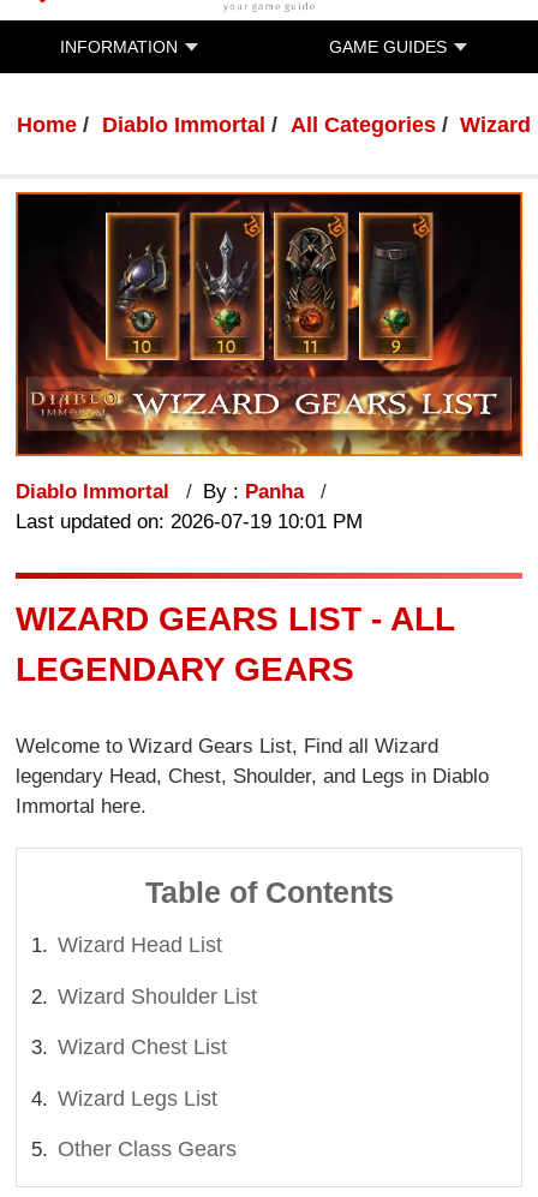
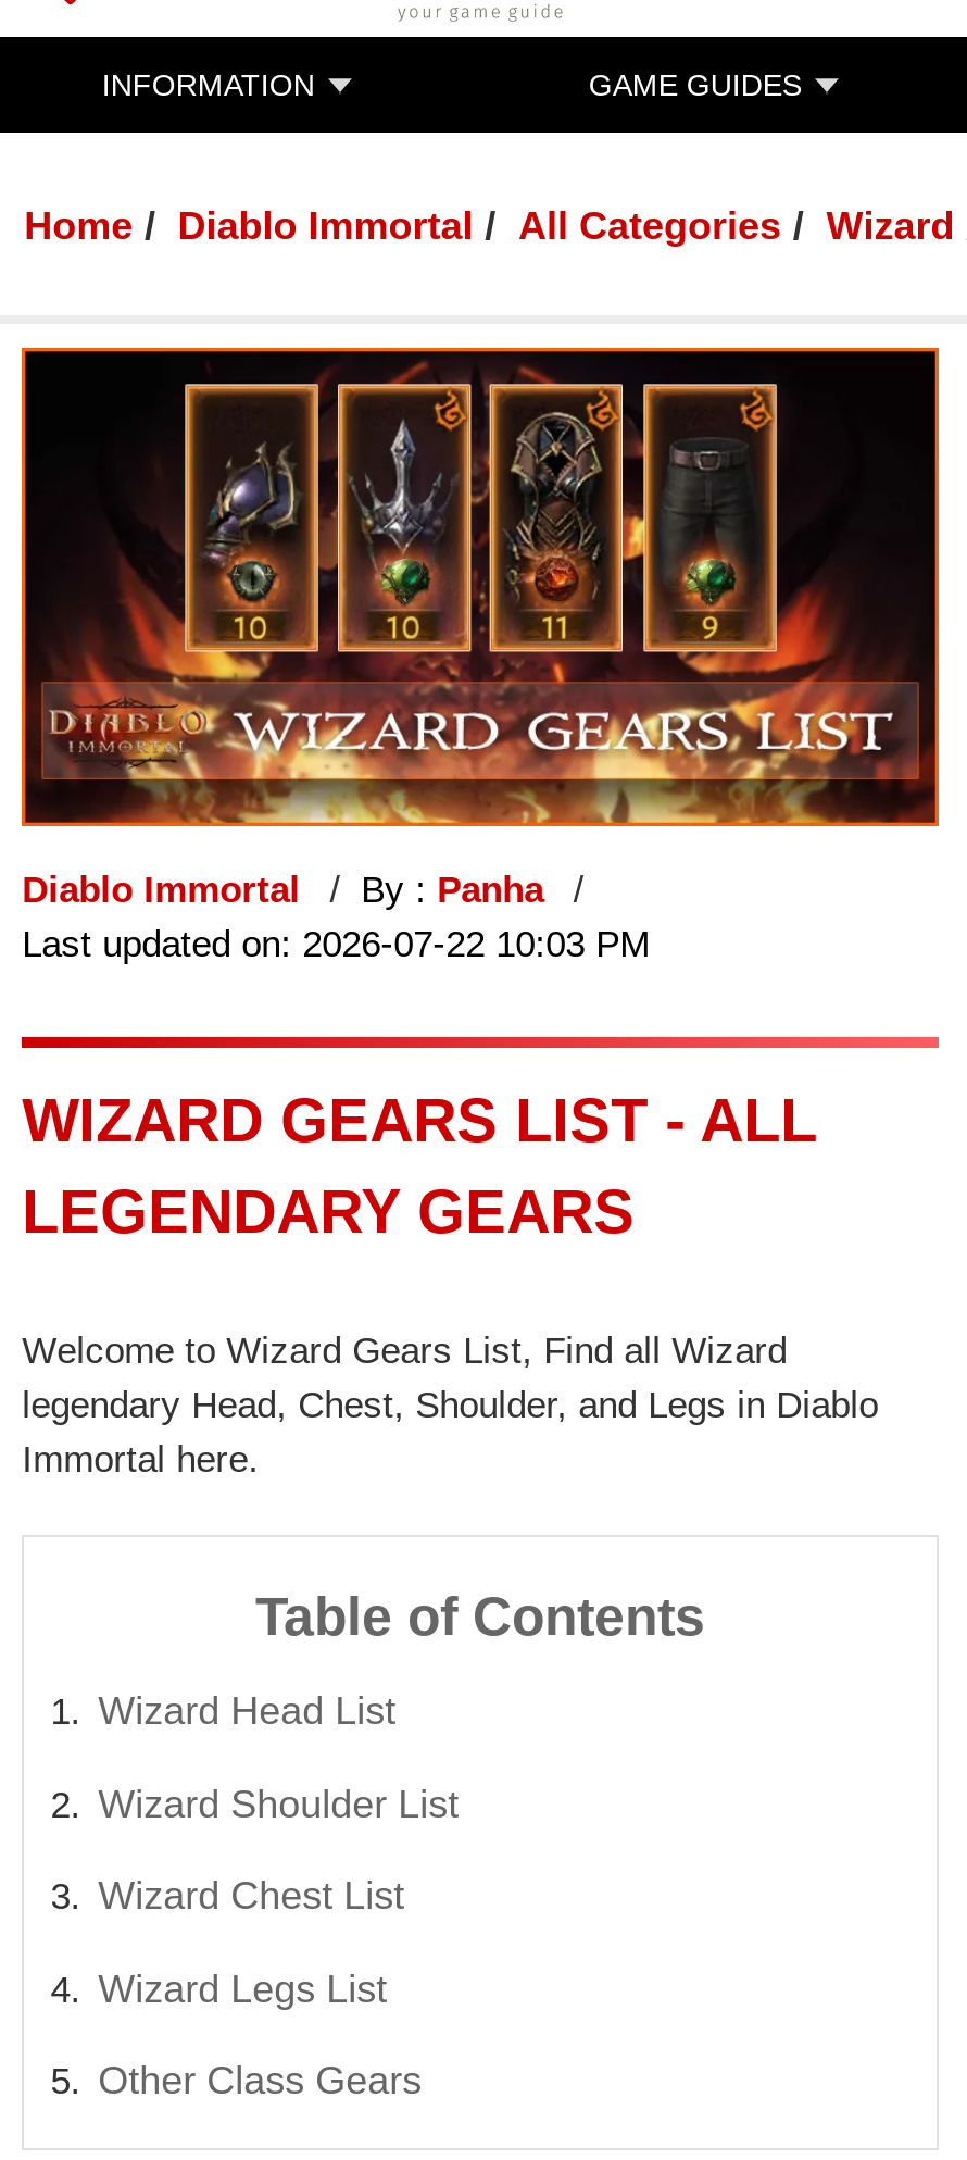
- Last updated on: 2026-07-19 10:01 PM
+ Last updated on: 2026-07-22 10:03 PM
